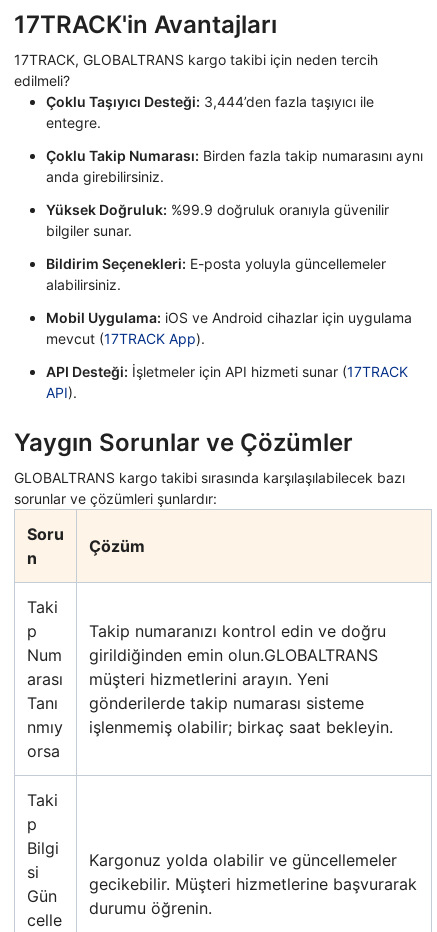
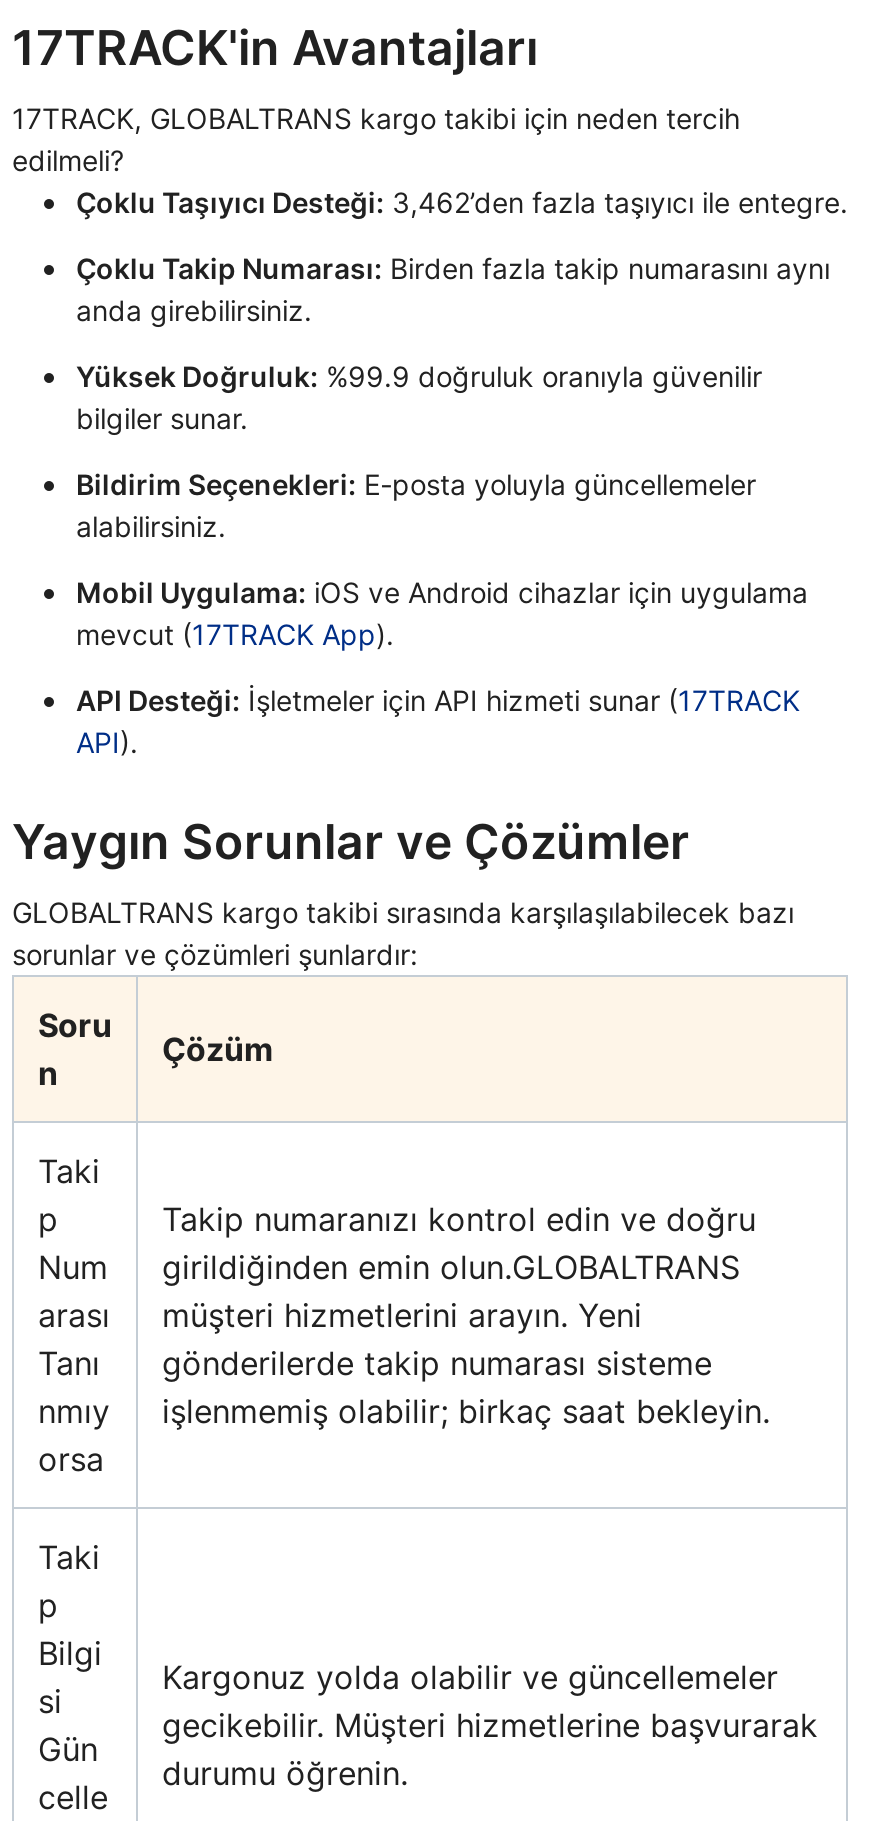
- Çoklu Taşıyıcı Desteği: 3,444’den fazla taşıyıcı ile
- entegre.
+ Çoklu Taşıyıcı Desteği: 3,462’den fazla taşıyıcı ile entegre.
